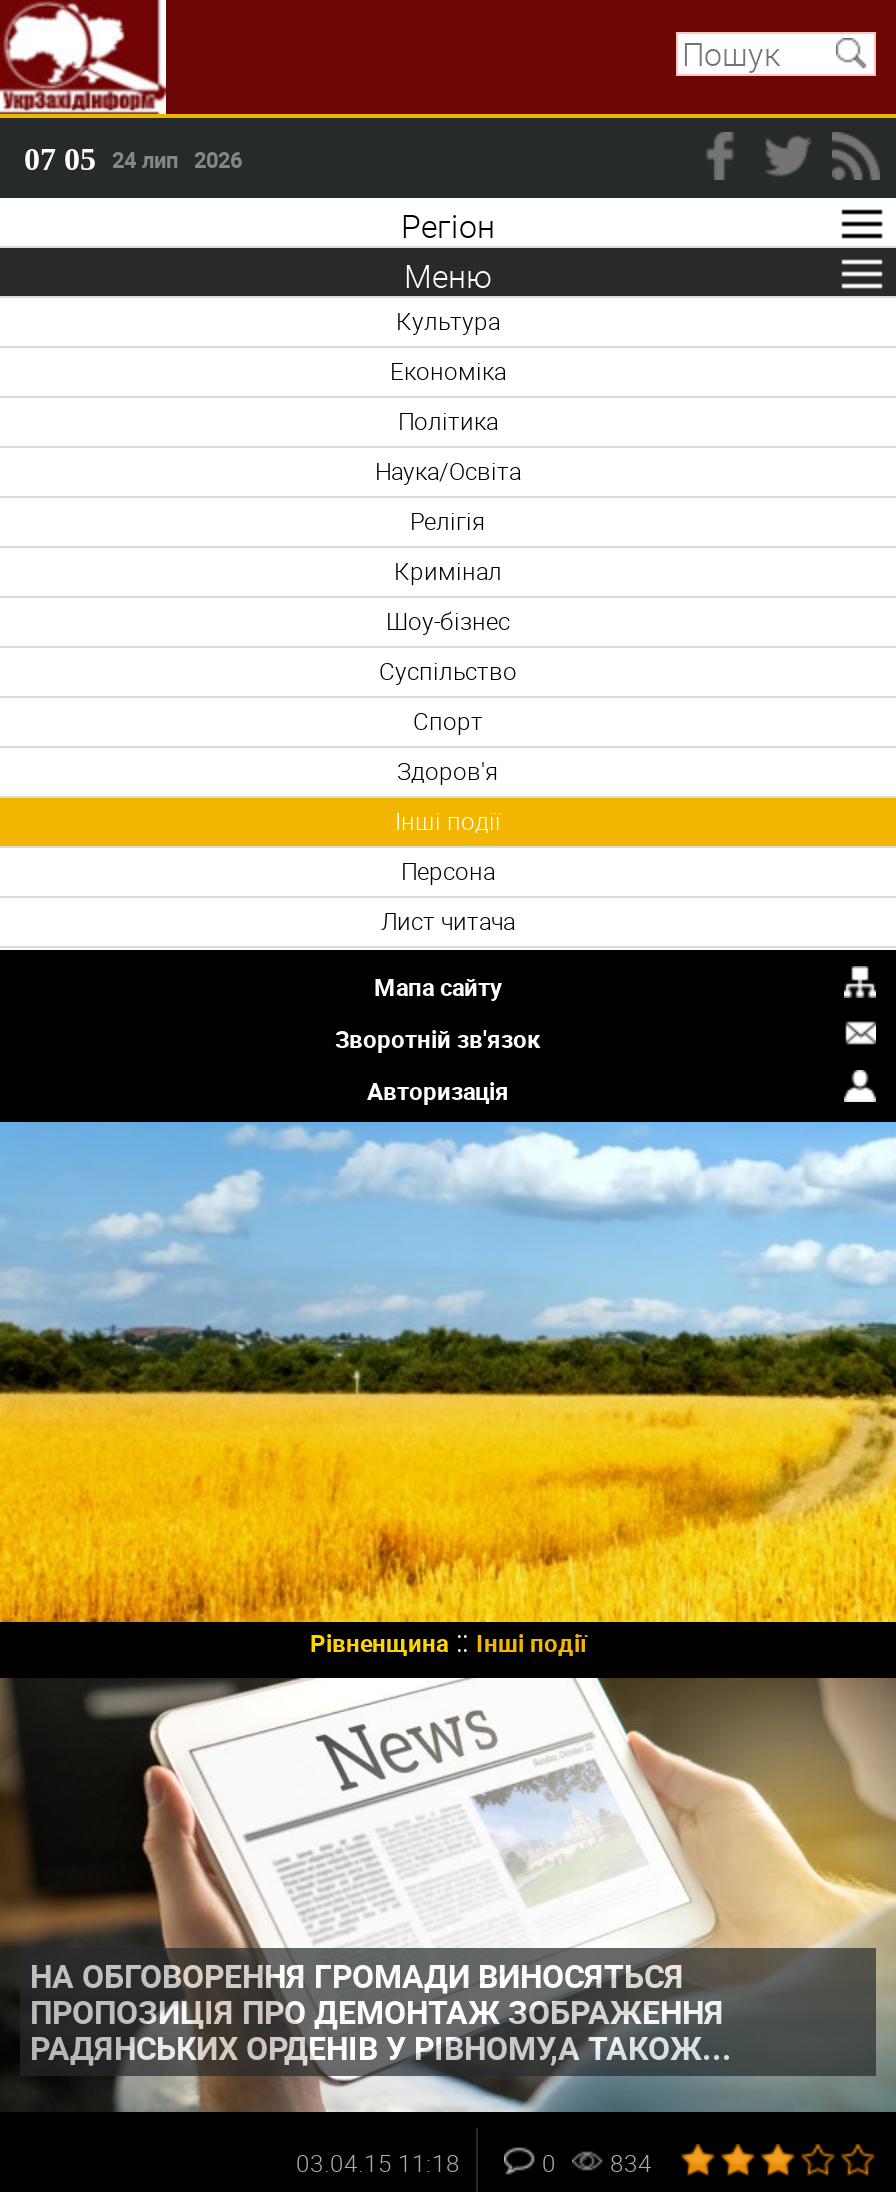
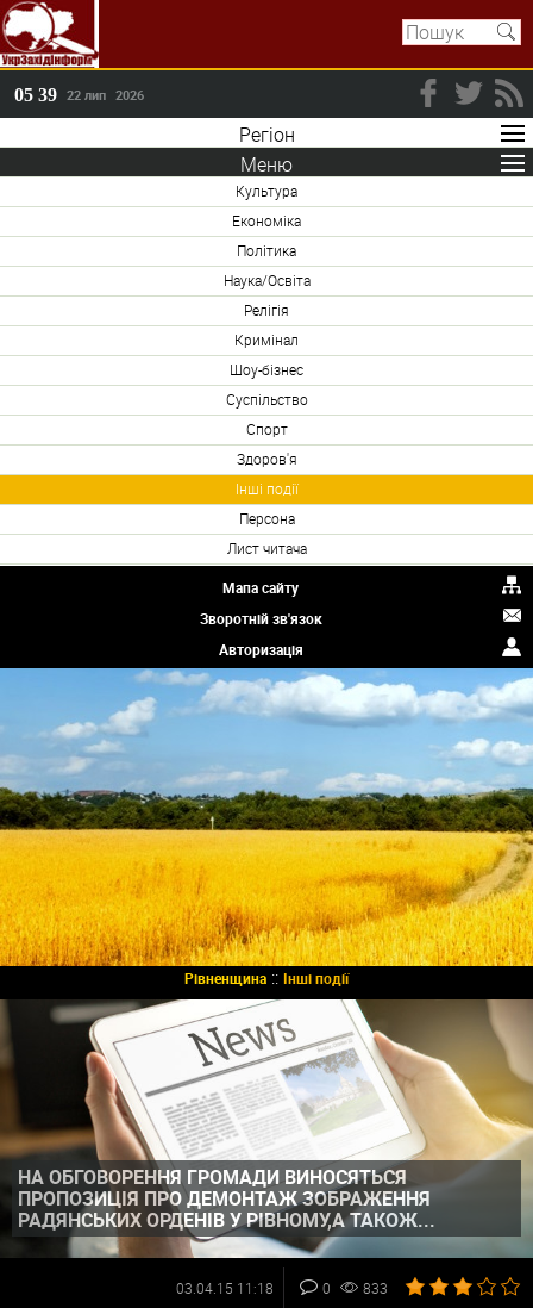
- 07:05 24 лип 2026
+ 05 39 22 лип 2026

- 0 834
+ 0 833
